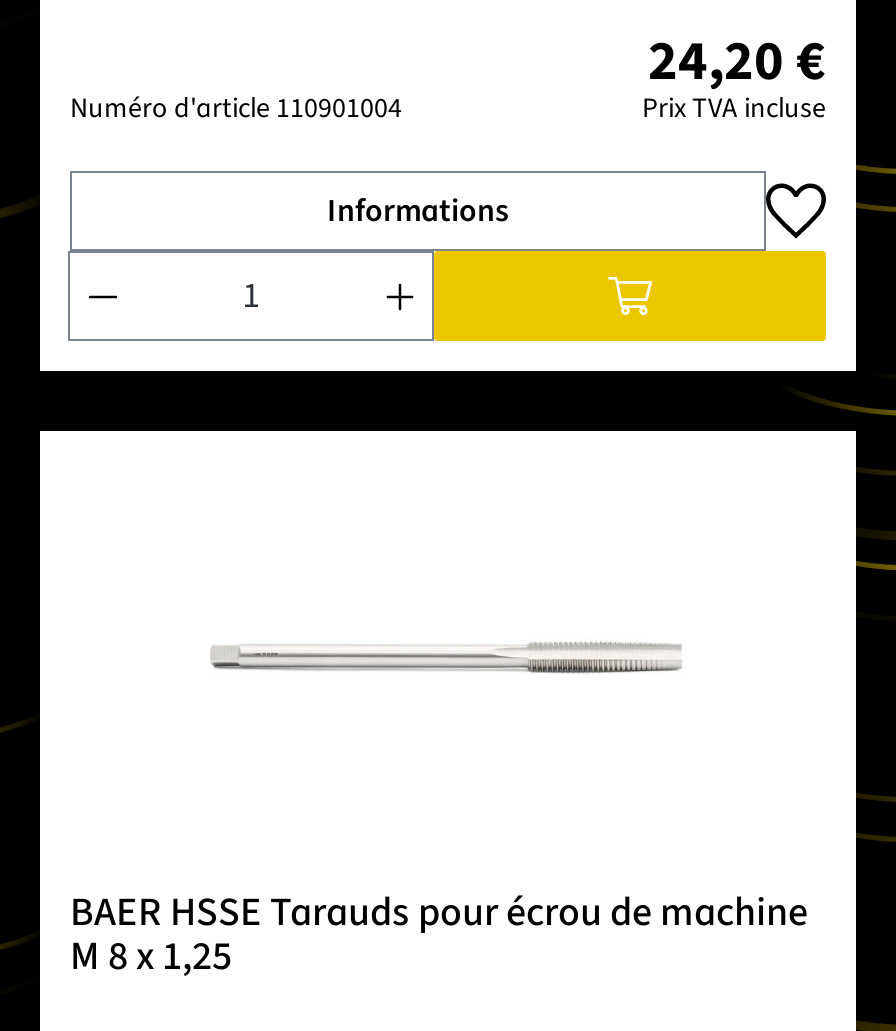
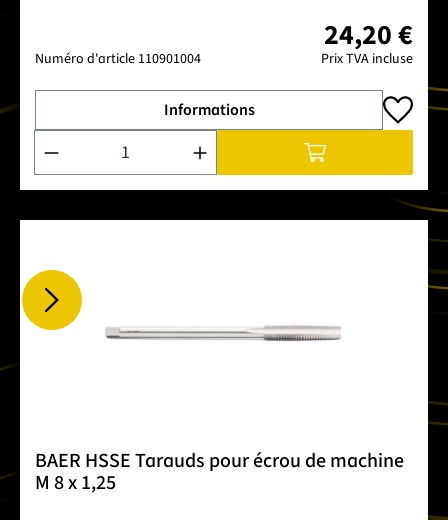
+ [image]
